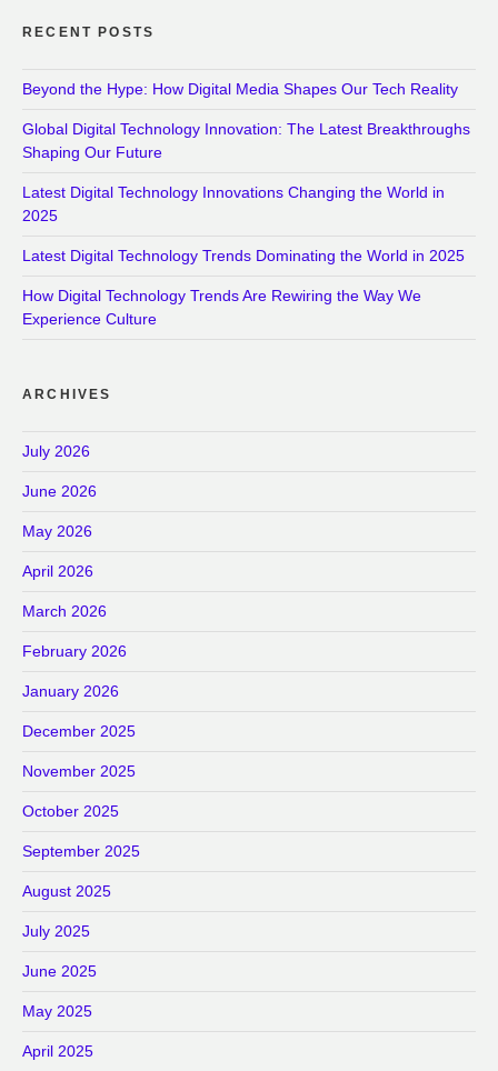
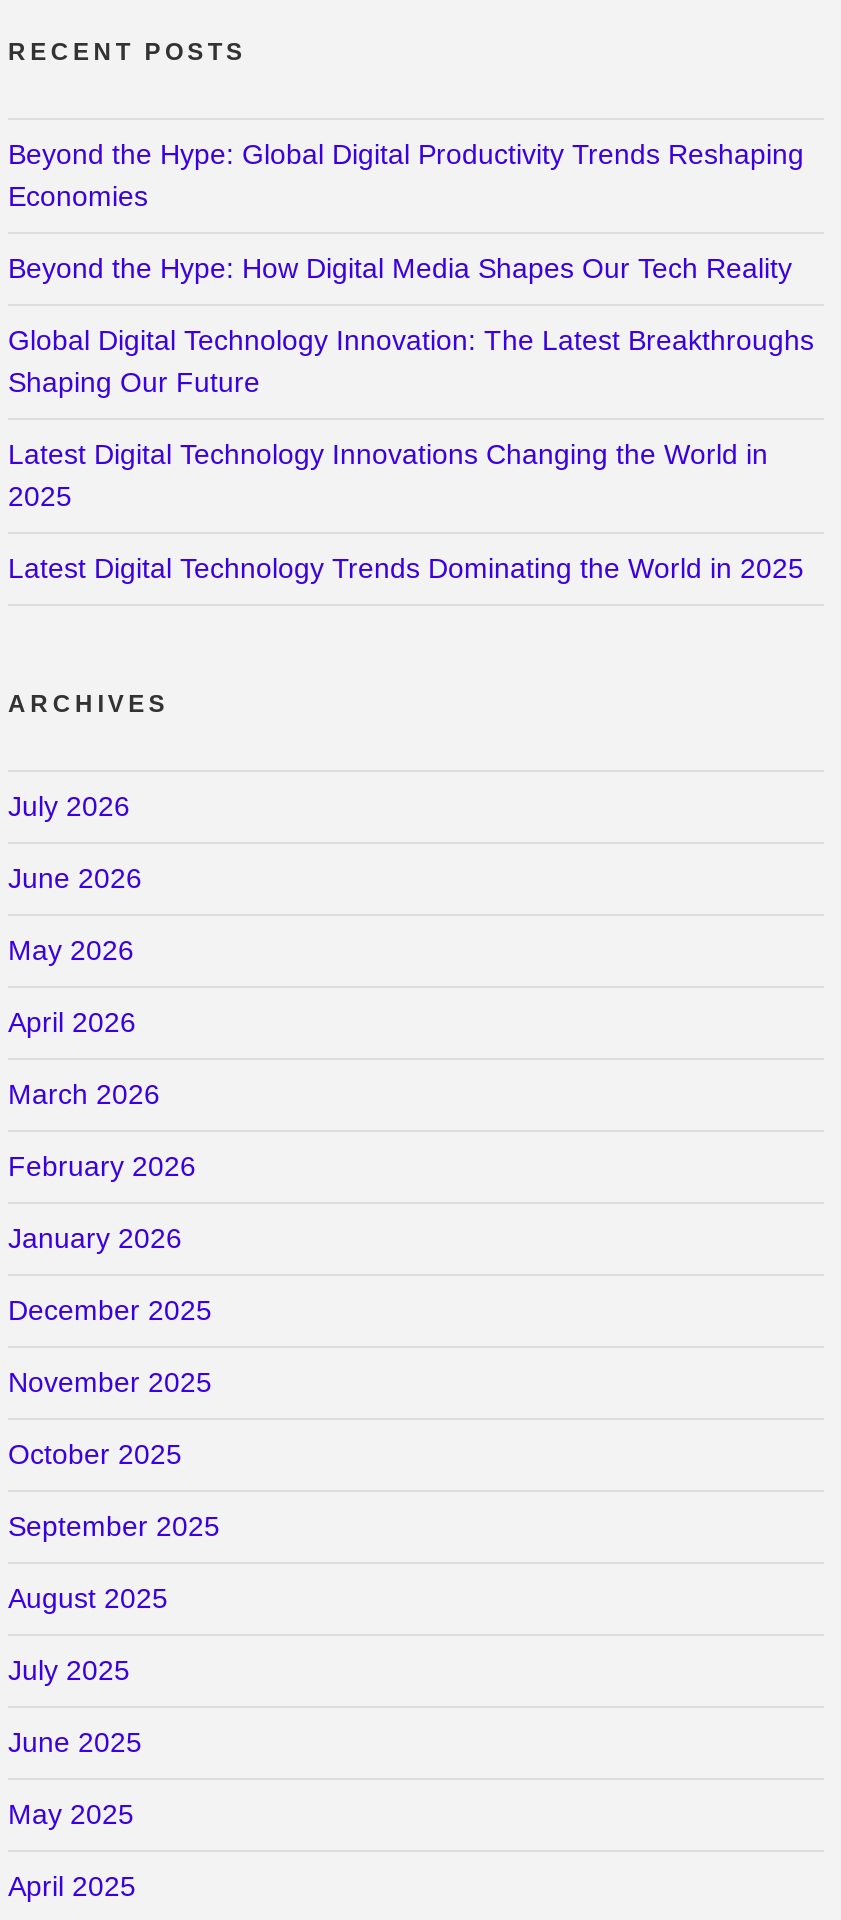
+ Beyond the Hype: Global Digital Productivity Trends Reshaping
+ Economies

moved down: Beyond the Hype: How Digital Media Shapes Our Tech Reality | Global Digital Technology Innovation: The Latest Breakthroughs | Shaping Our Future | Latest Digital Technology Innovations Changing the World in | 2025 | Latest Digital Technology Trends Dominating the World in 2025

- How Digital Technology Trends Are Rewiring the Way We
- Experience Culture
